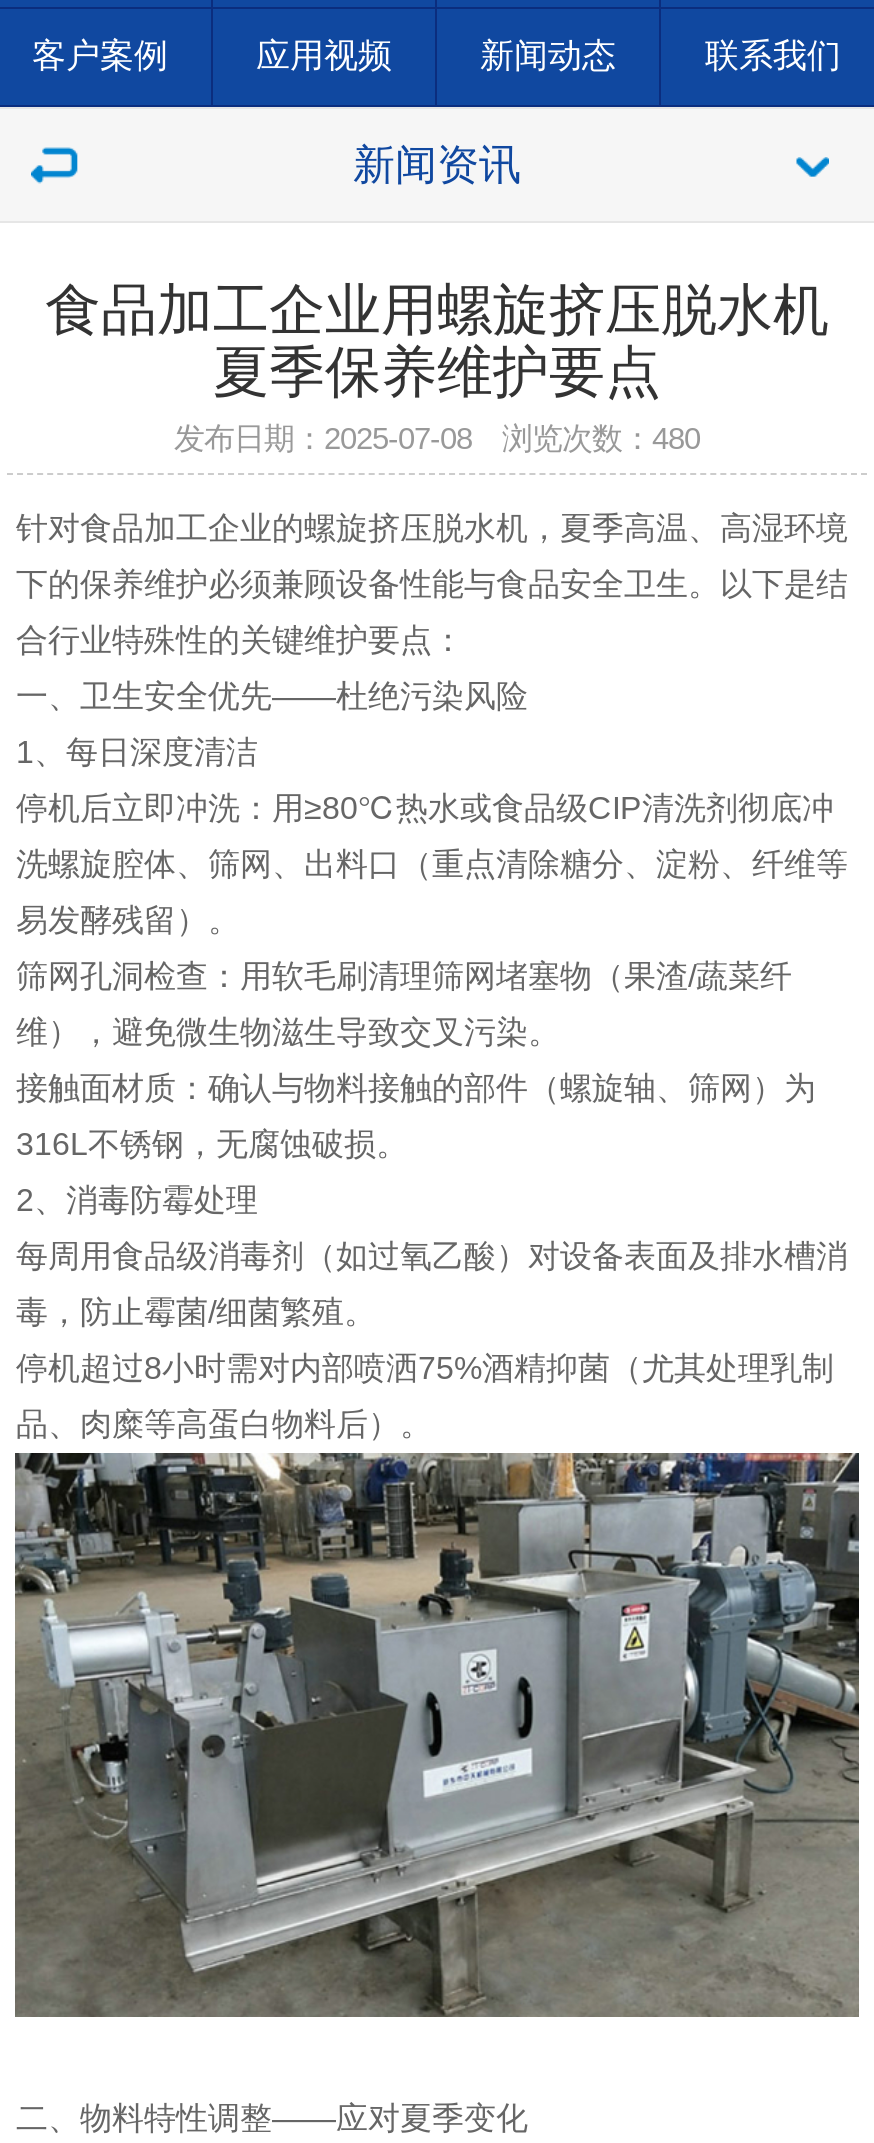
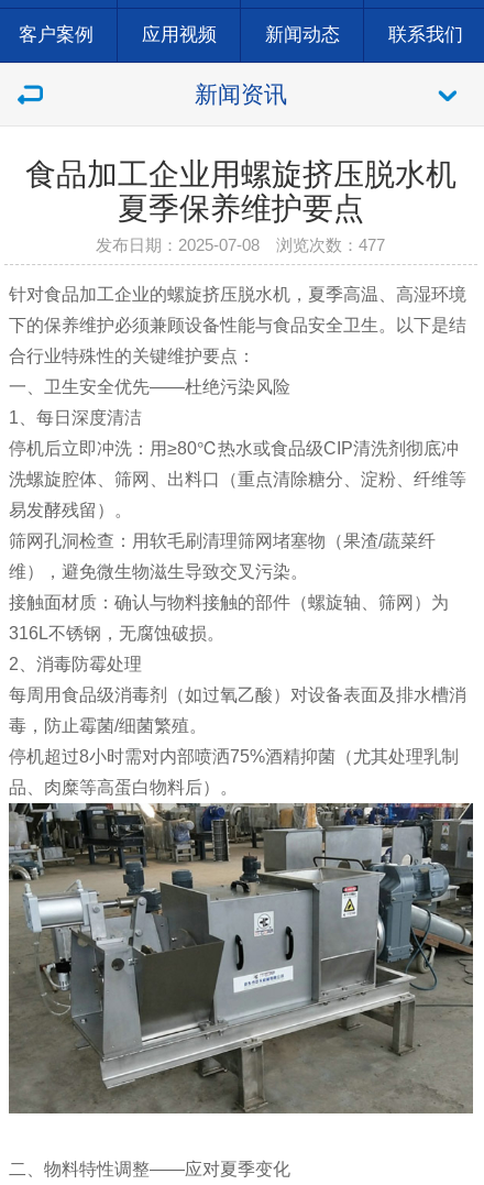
- 发布日期：2025-07-08 浏览次数：480
+ 发布日期：2025-07-08 浏览次数：477
